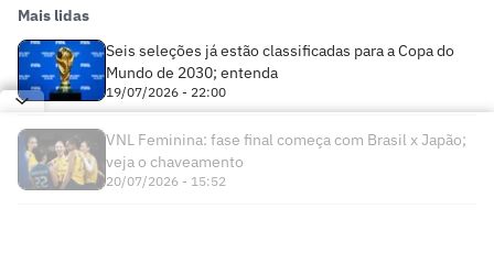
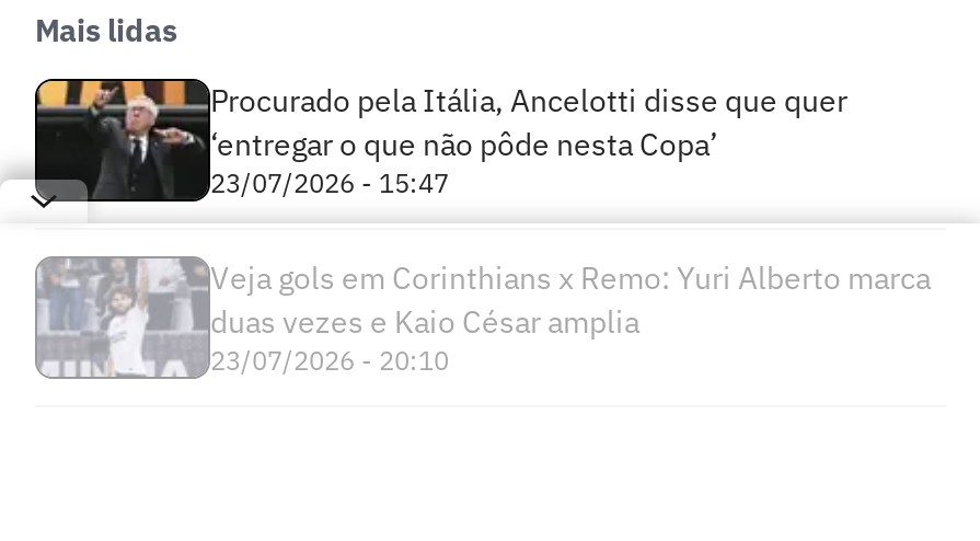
- [image]
- Seis seleções já estão classificadas para a Copa do
- Mundo de 2030; entenda
- 19/07/2026 - 22:00
+ [image]
+ Procurado pela Itália, Ancelotti disse que quer
+ ‘entregar o que não pôde nesta Copa’
+ 23/07/2026 - 15:47

- [image]
- VNL Feminina: fase final começa com Brasil x Japão;
- veja o chaveamento
- 20/07/2026 - 15:52
+ [image]
+ Veja gols em Corinthians x Remo: Yuri Alberto marca
+ duas vezes e Kaio César amplia
+ 23/07/2026 - 20:10
